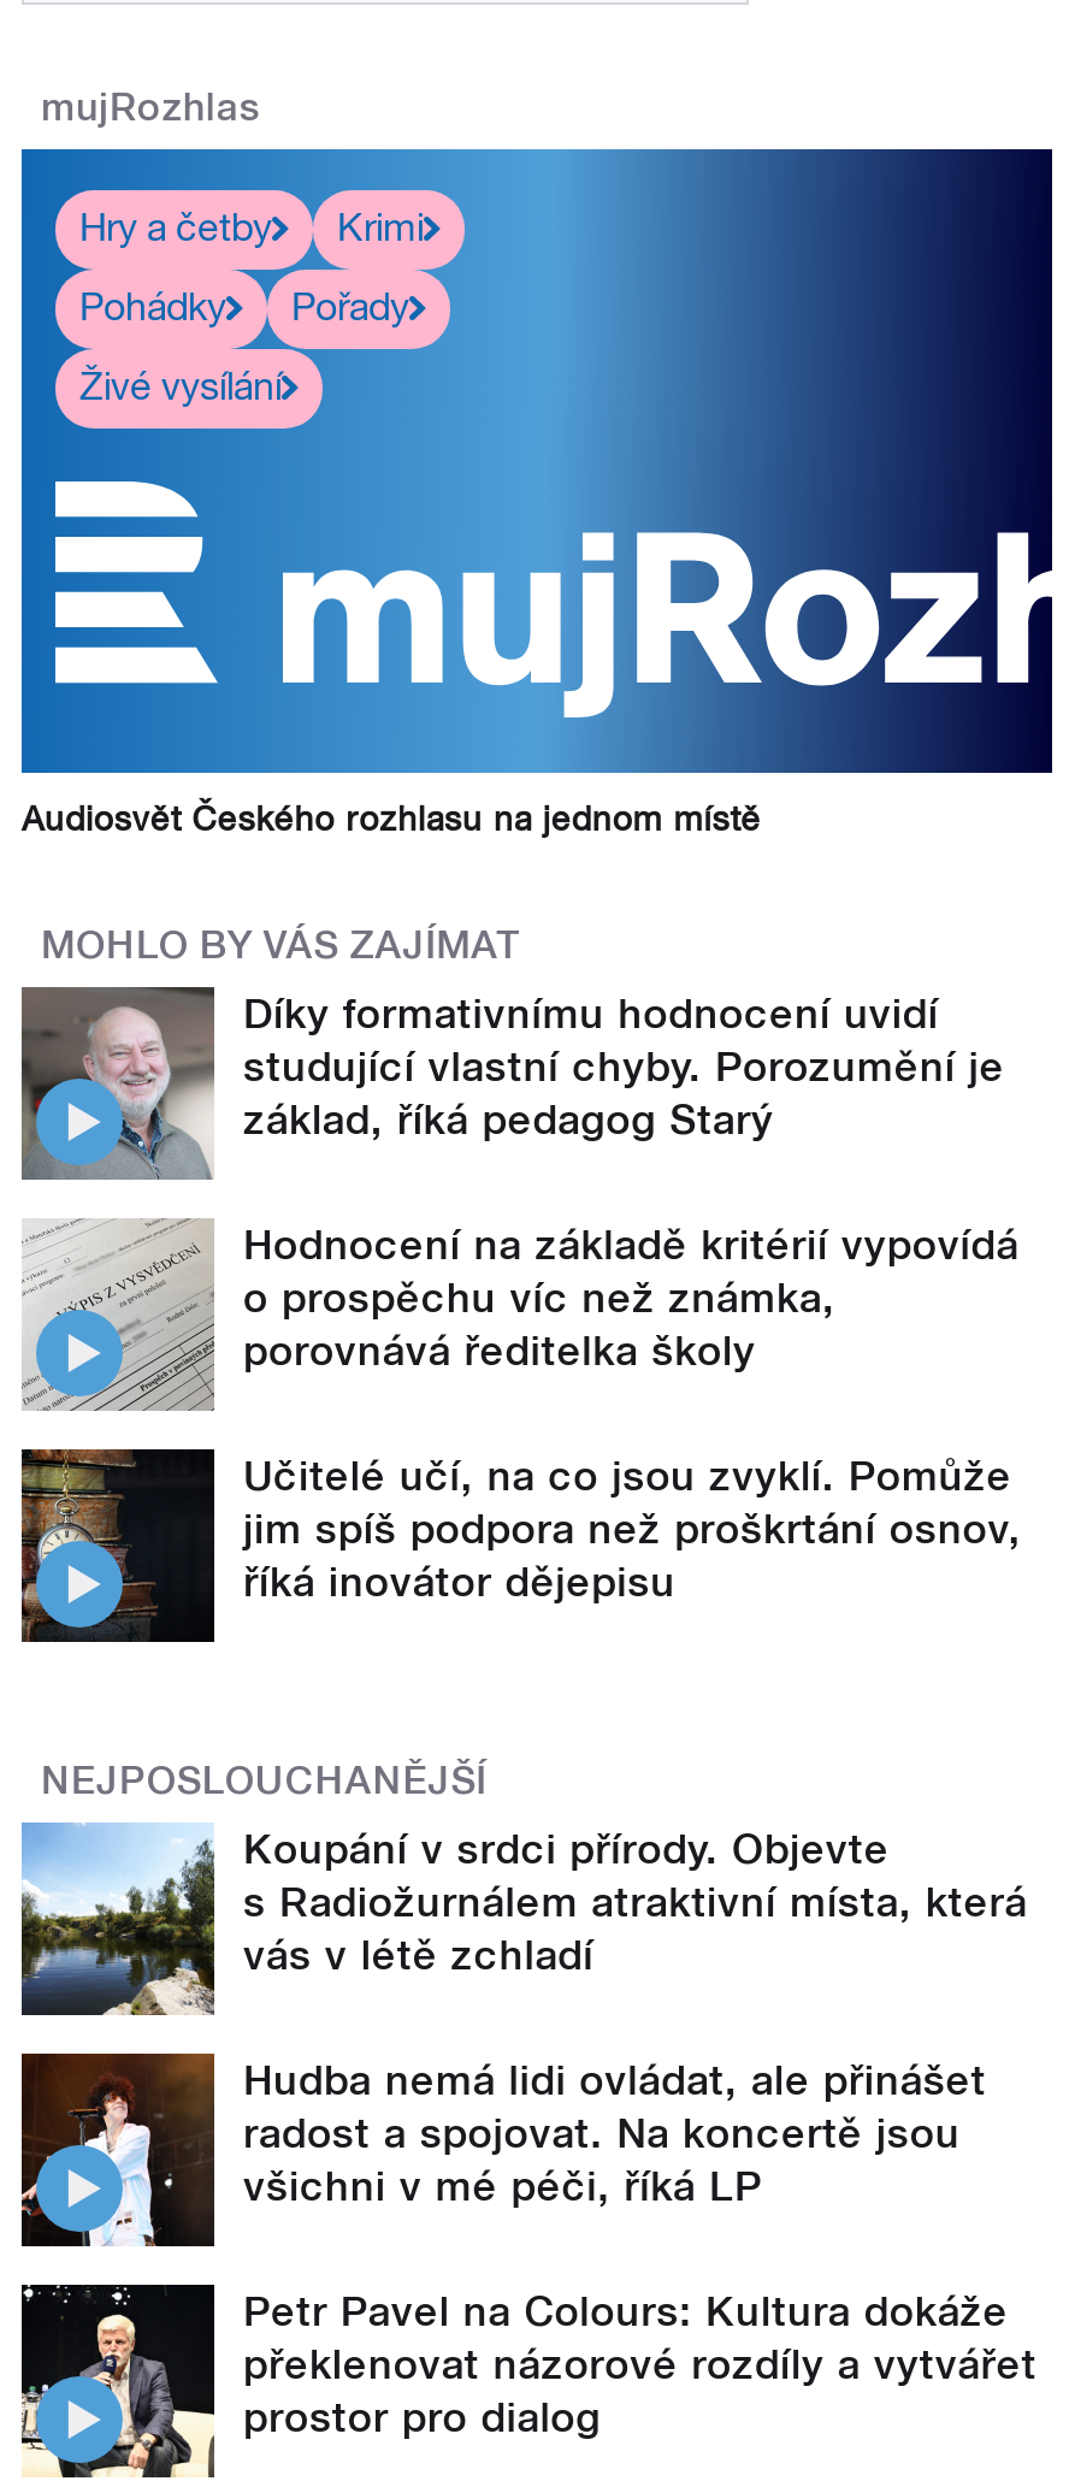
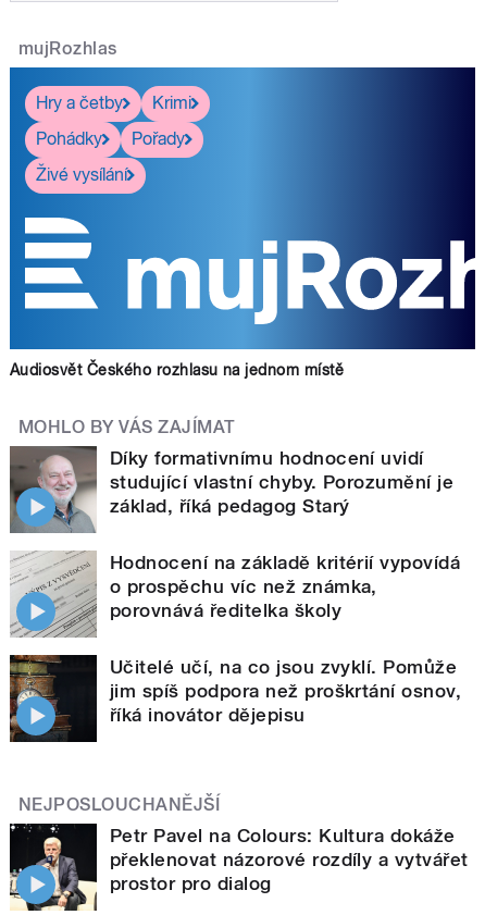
- [image]
- Koupání v srdci přírody. Objevte
- s Radiožurnálem atraktivní místa, která
- vás v létě zchladí
- Hudba nemá lidi ovládat, ale přinášet
- radost a spojovat. Na koncertě jsou
- všichni v mé péči, říká LP

- [image]
